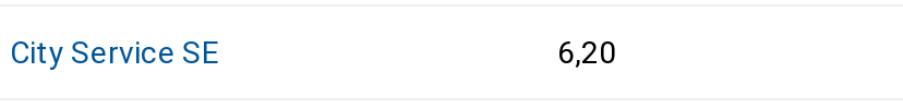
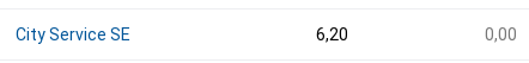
+ 0,00
